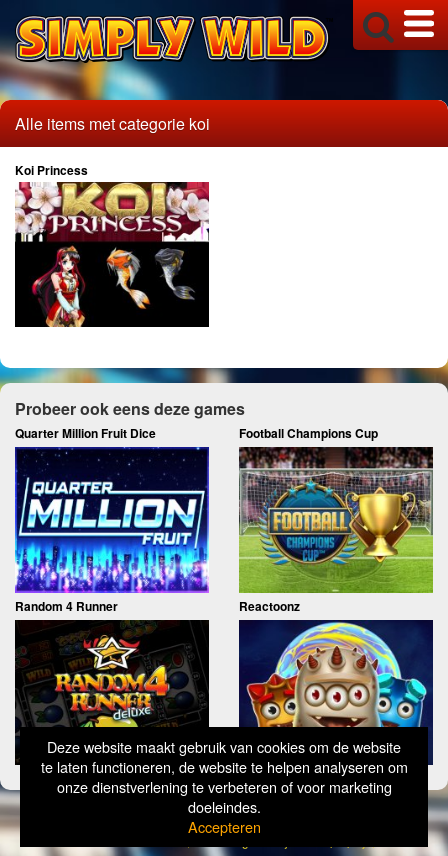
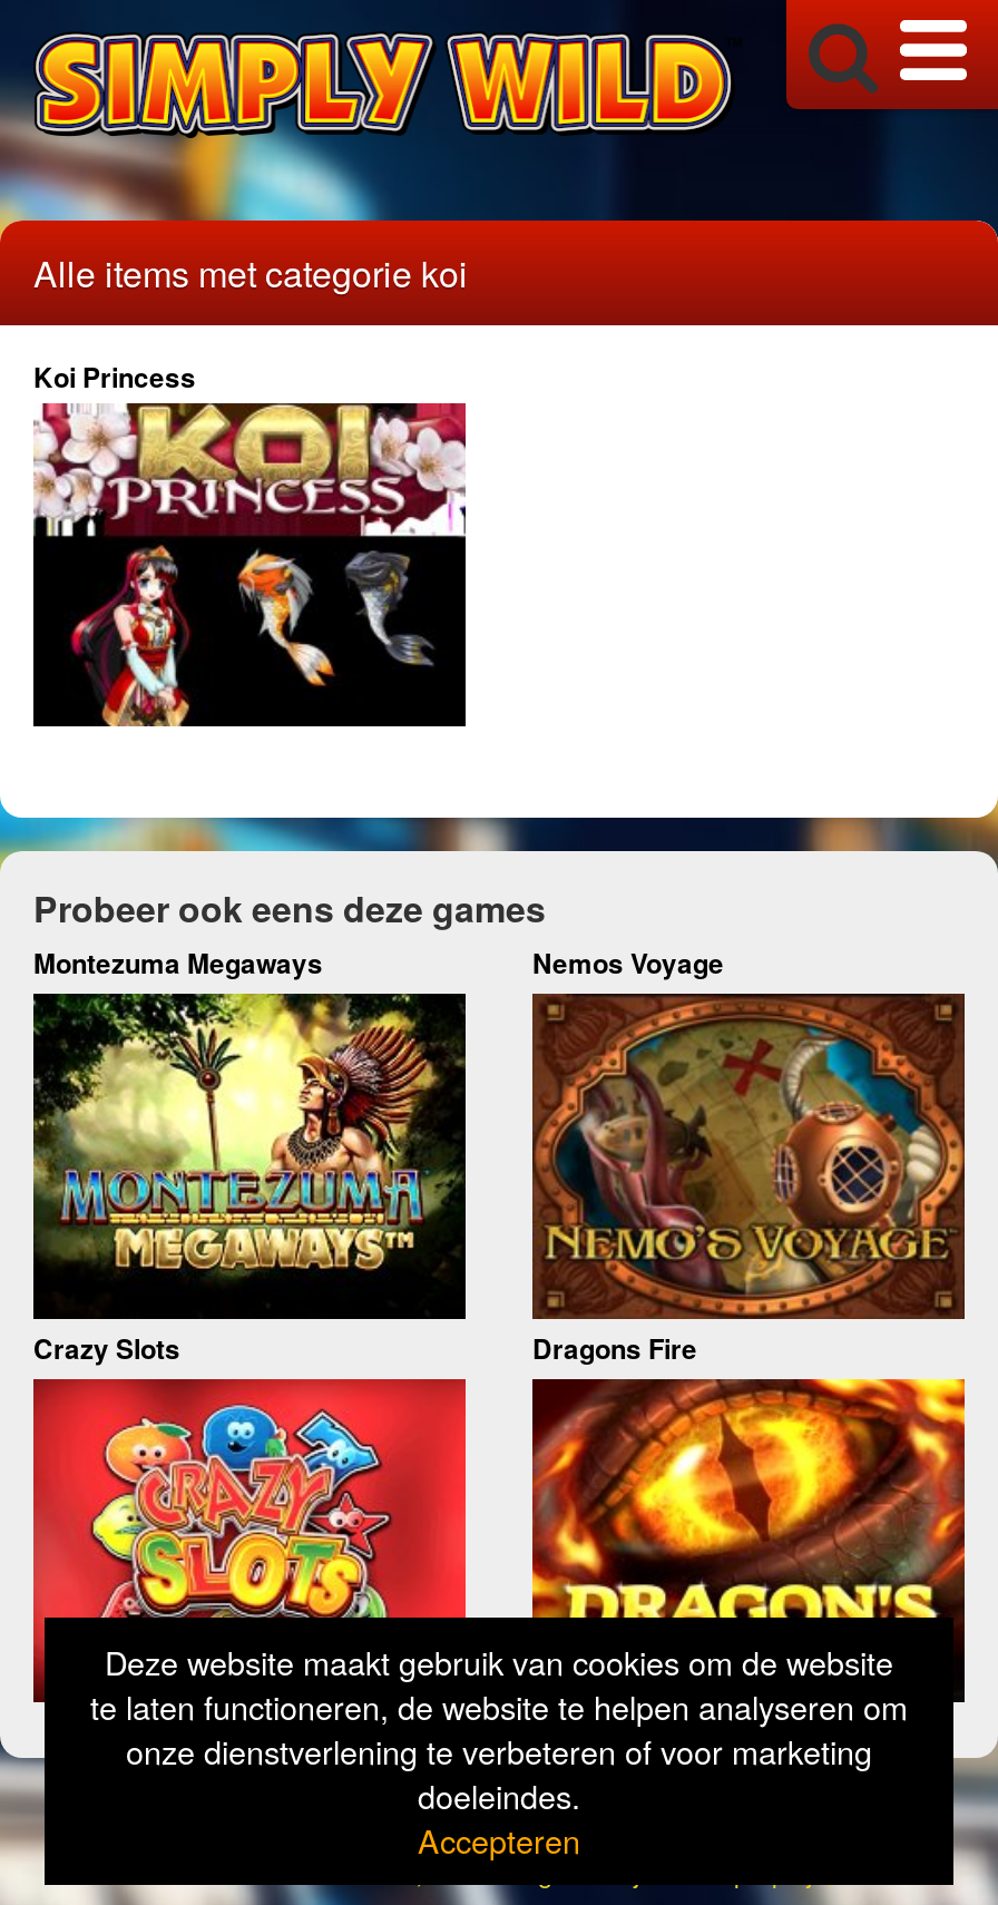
- Quarter Million Fruit Dice
- Football Champions Cup
+ Montezuma Megaways
+ Nemos Voyage

- [image]
- Random 4 Runner
- Reactoonz
+ [image]
+ Crazy Slots
+ Dragons Fire

- [image]
+ [image]

- [image]
+ [image]

- [image]
+ [image]
